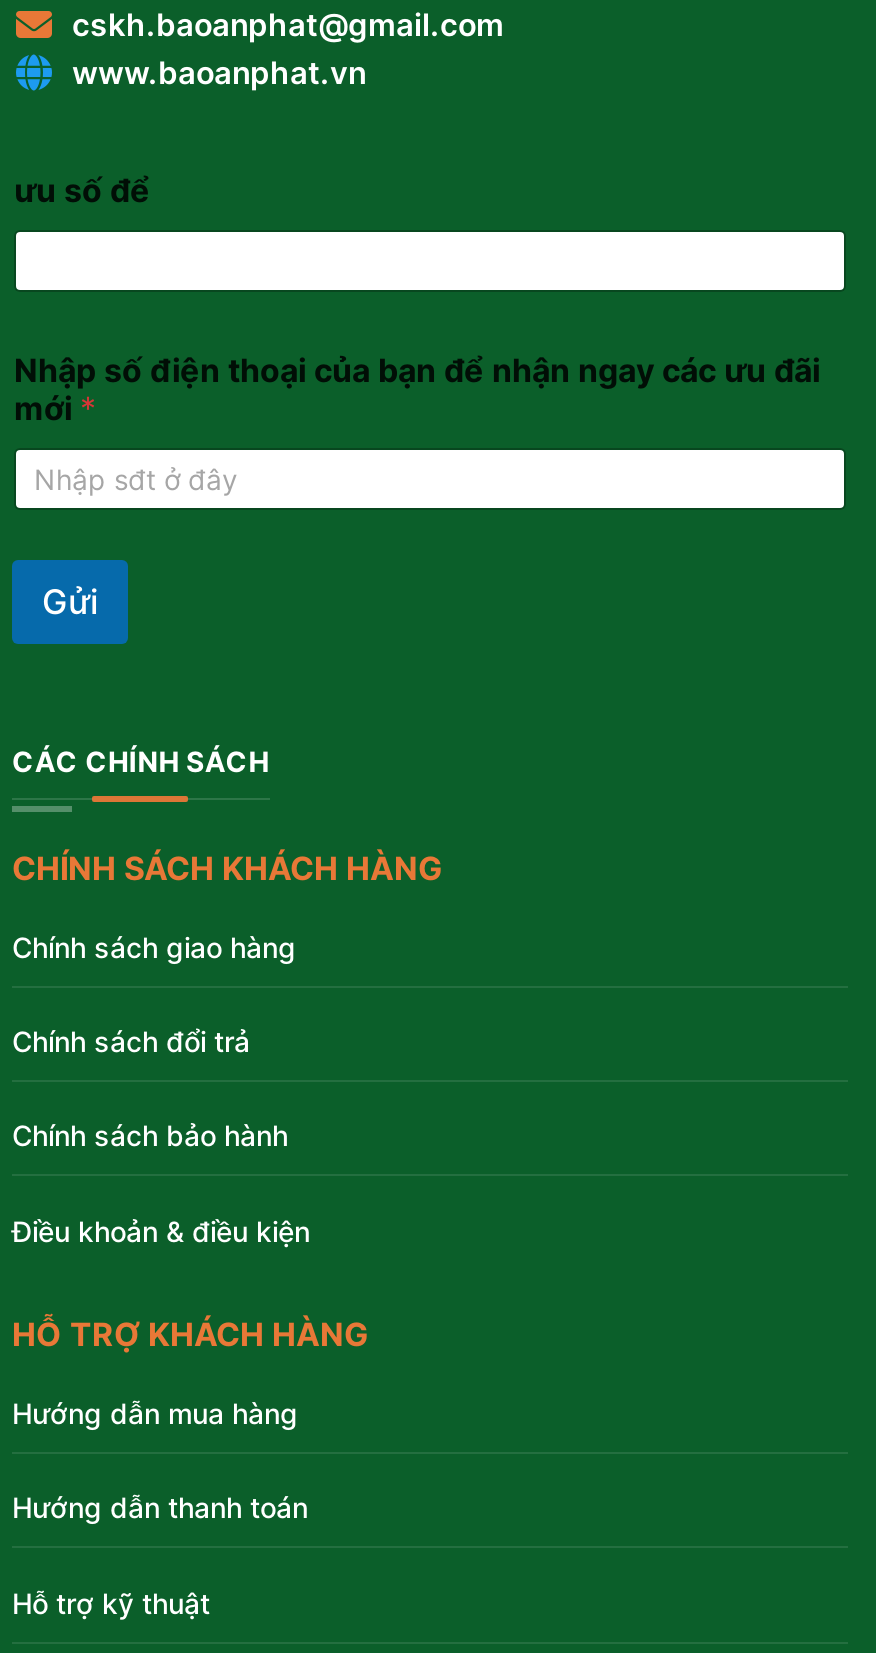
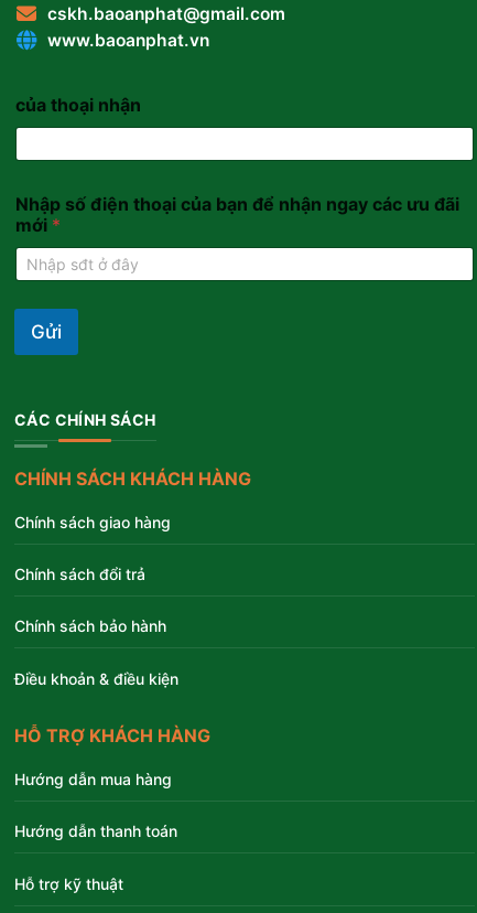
- ưu số để
+ của thoại nhận
